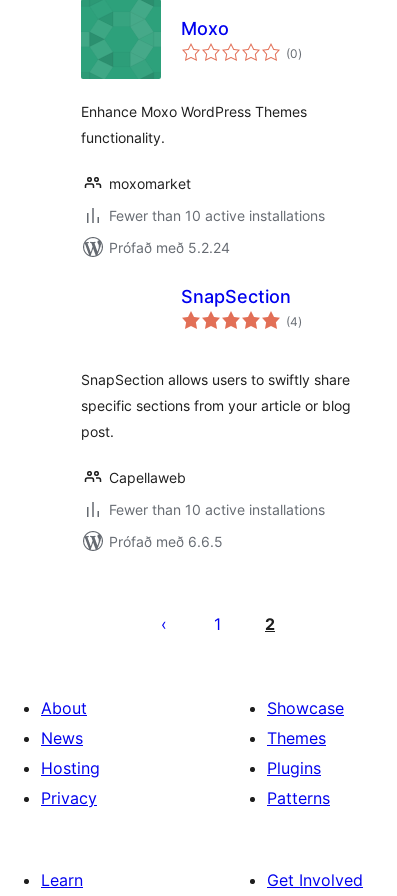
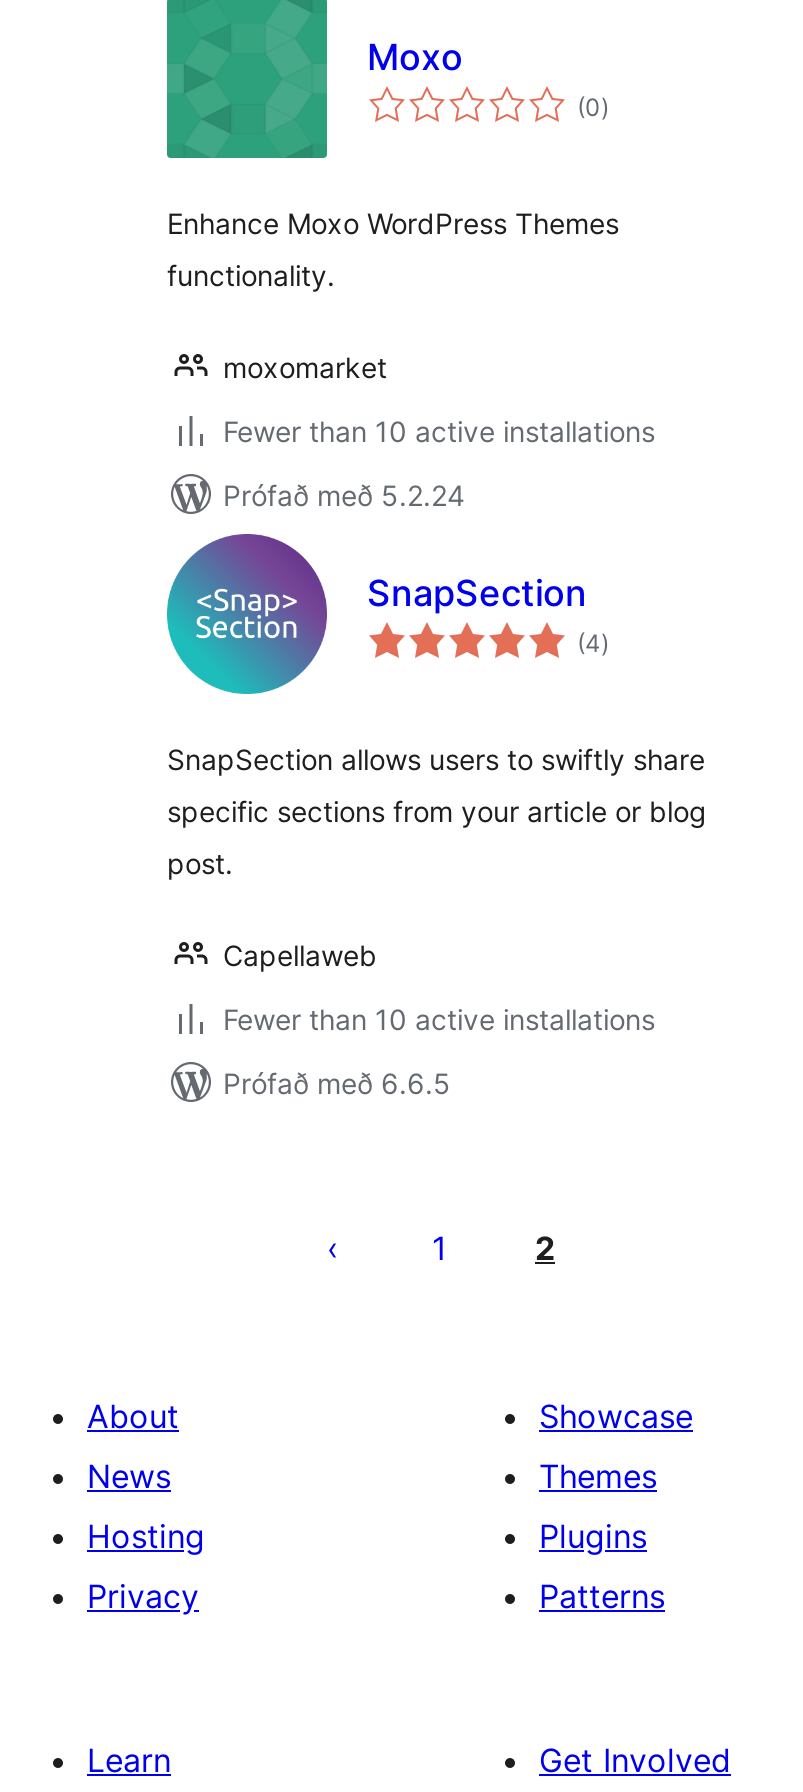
+ [image]
